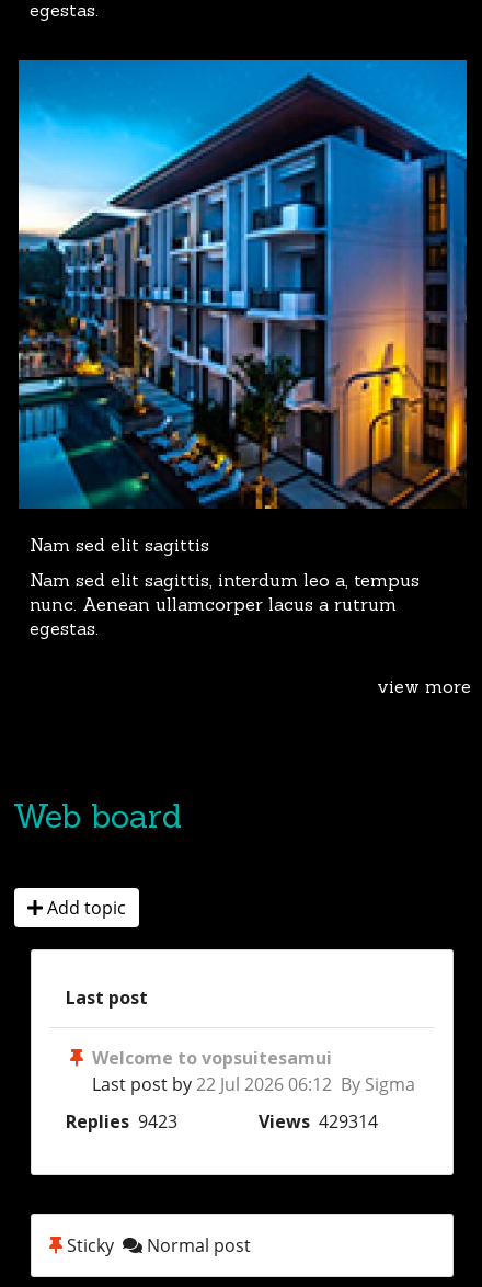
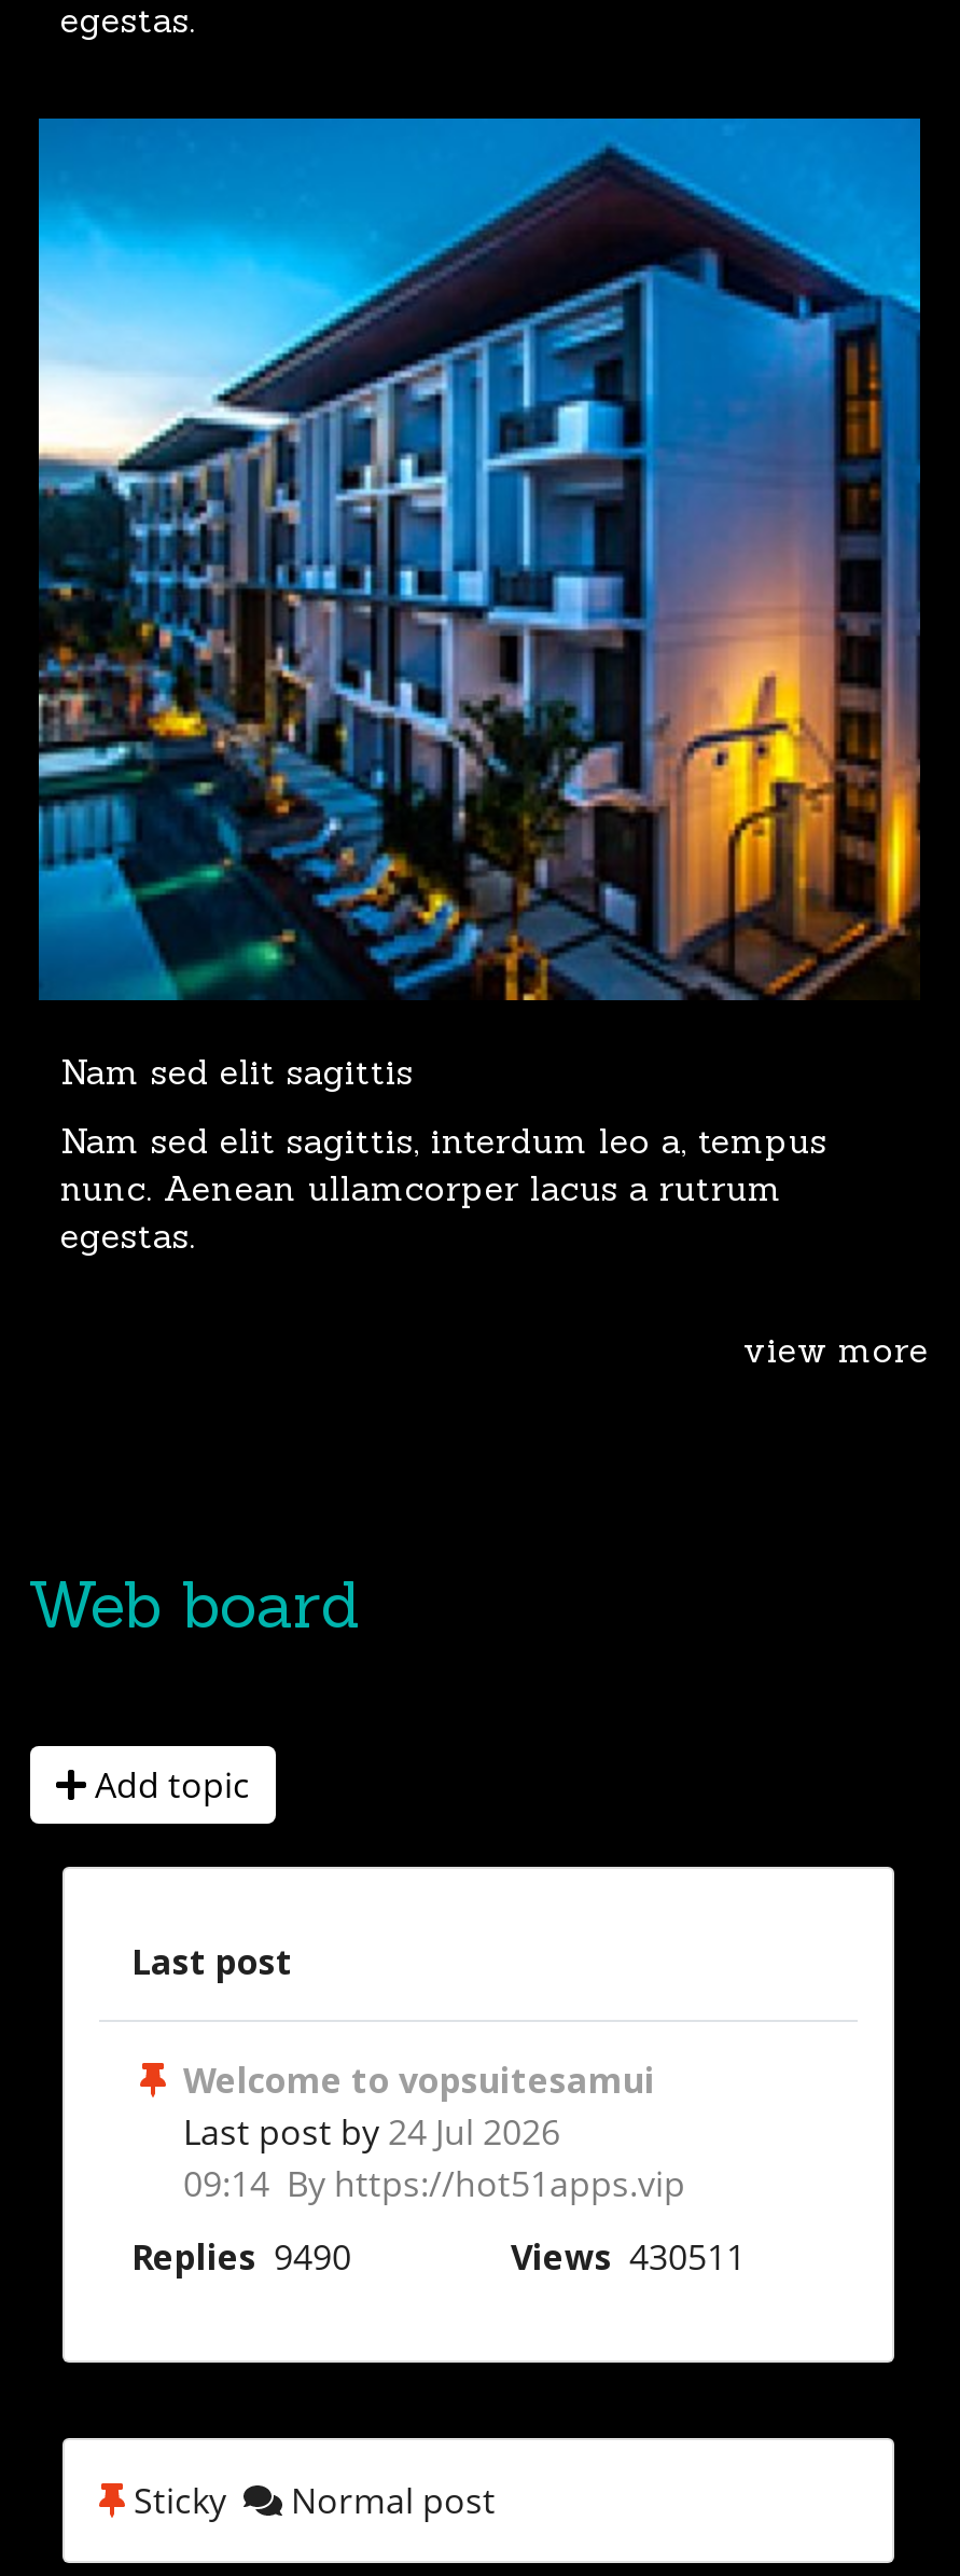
- Last post by 22 Jul 2026 06:12 By Sigma
+ Last post by 24 Jul 2026
+ 09:14 By https://hot51apps.vip

- Replies 9423
- Views 429314
+ Replies 9490
+ Views 430511
